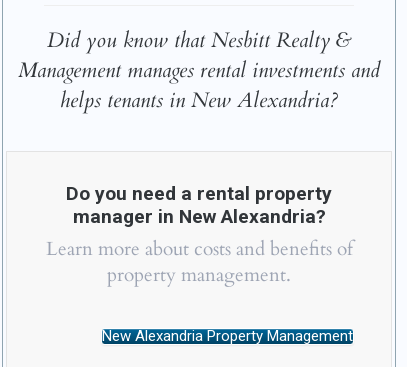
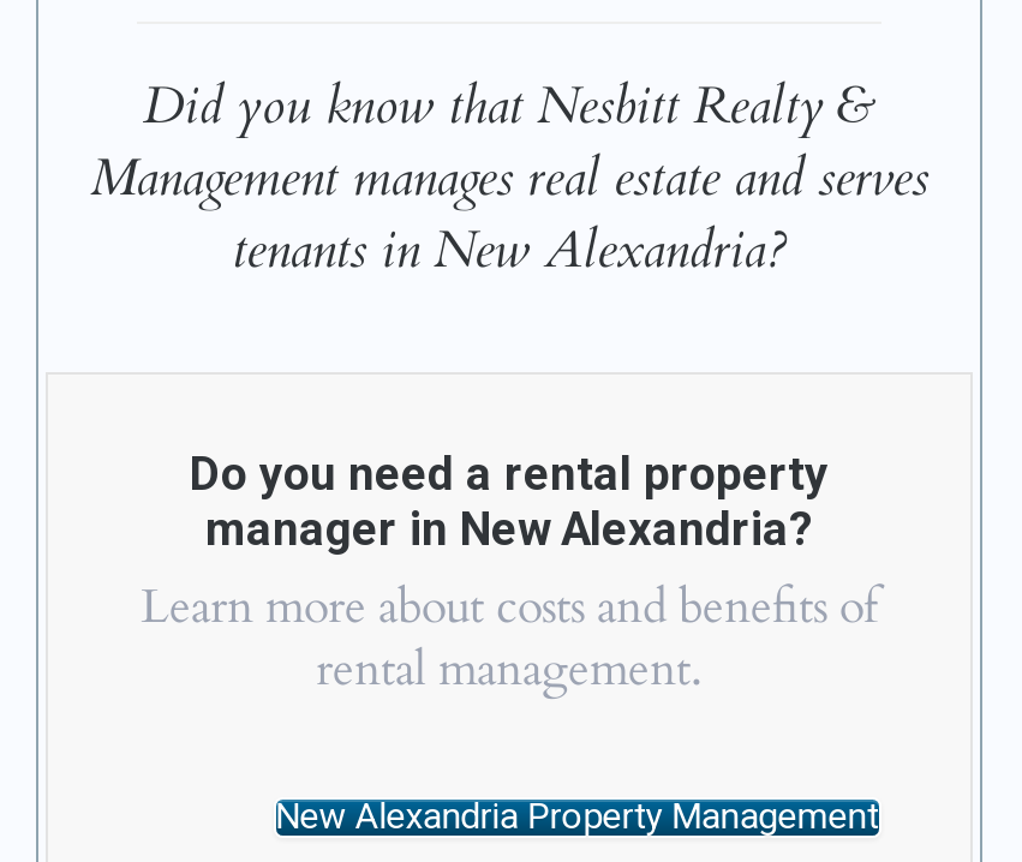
- Management manages rental investments and
- helps tenants in New Alexandria?
+ Management manages real estate and serves
+ tenants in New Alexandria?

- property management.
+ rental management.
